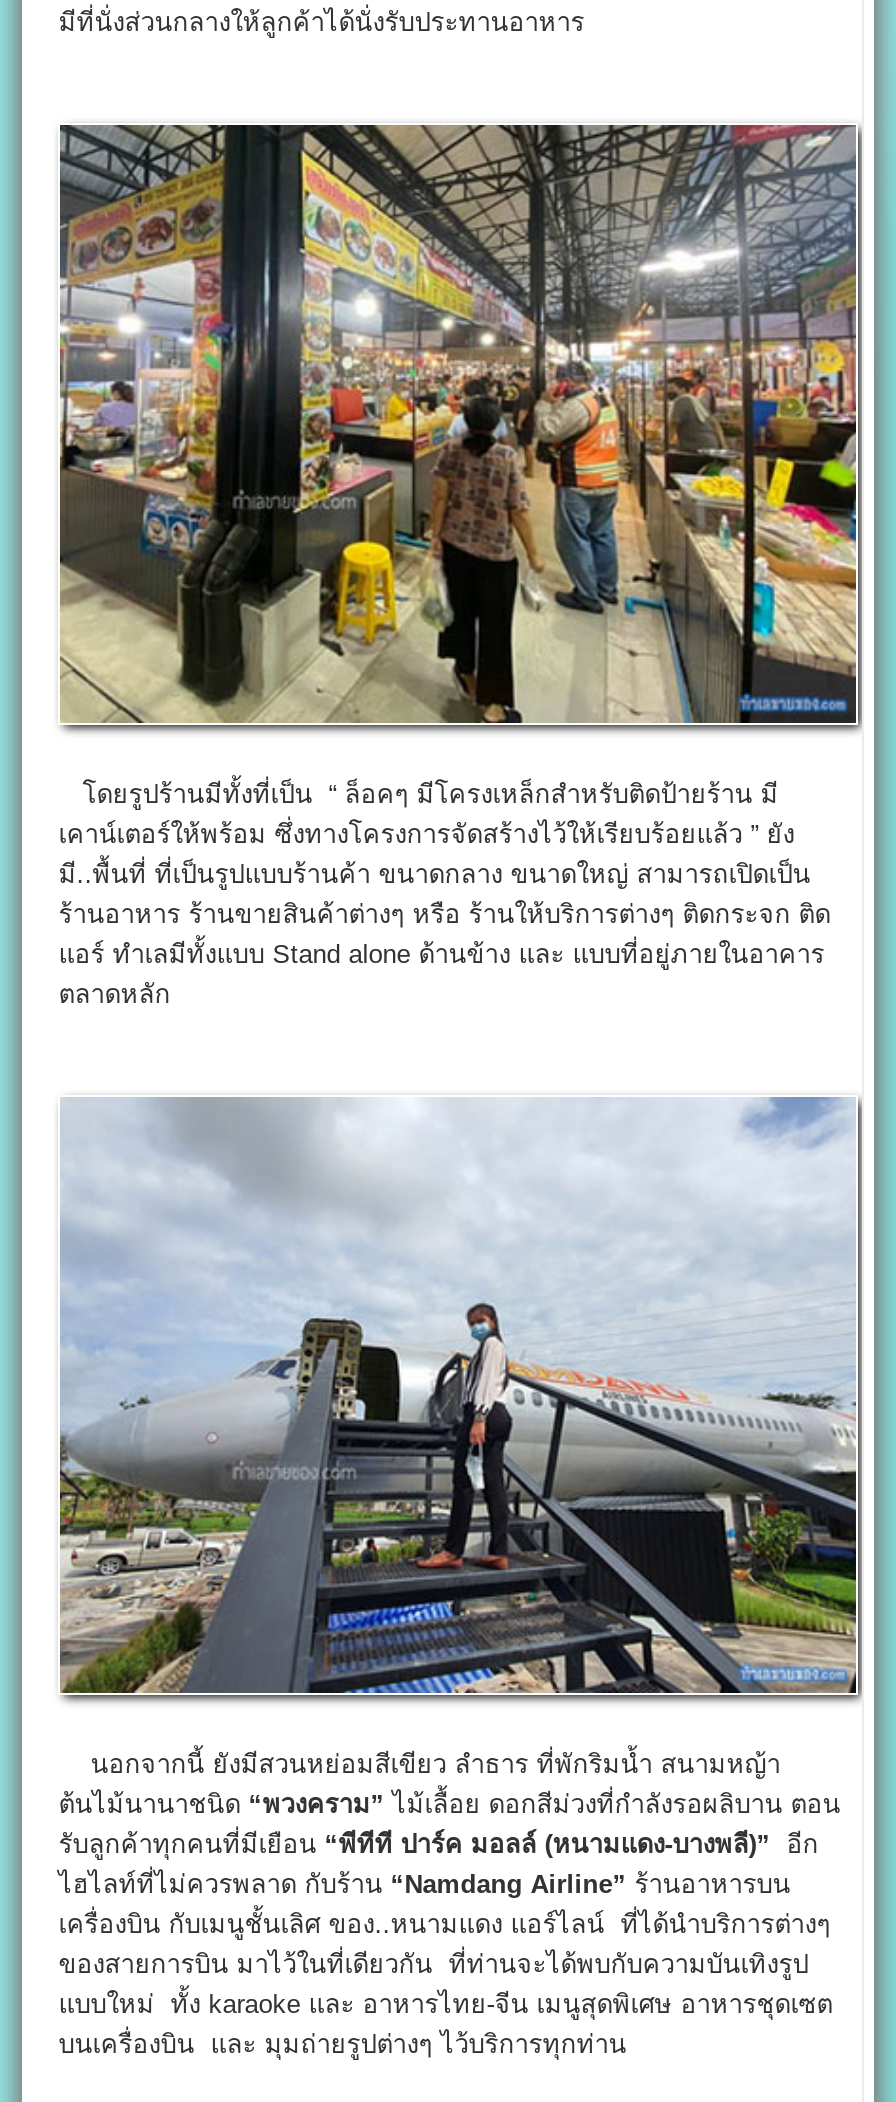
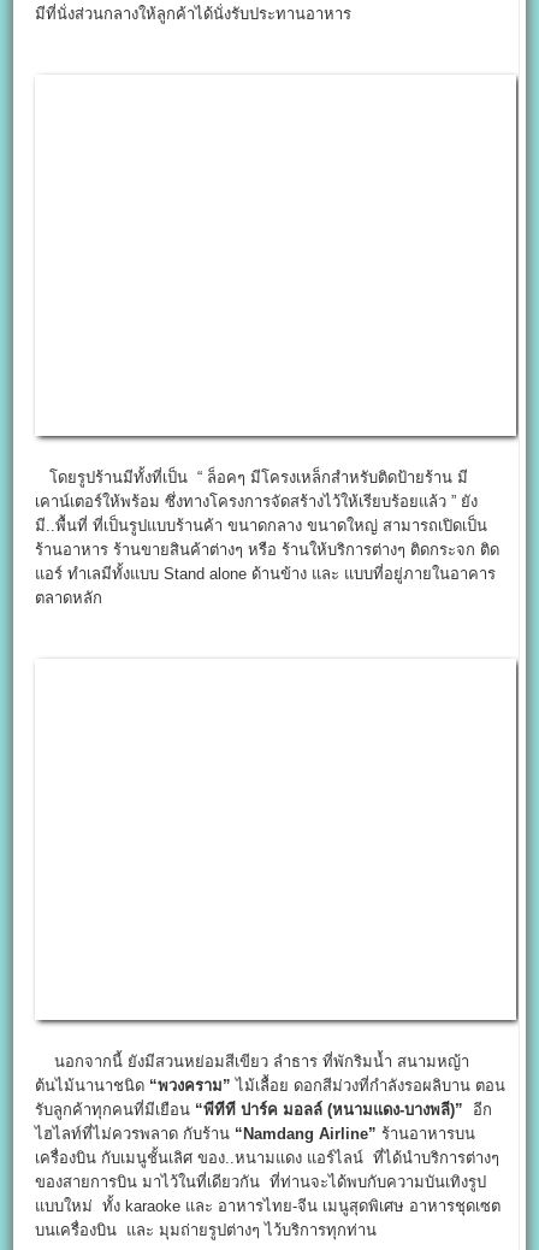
- [image]

- [image]
